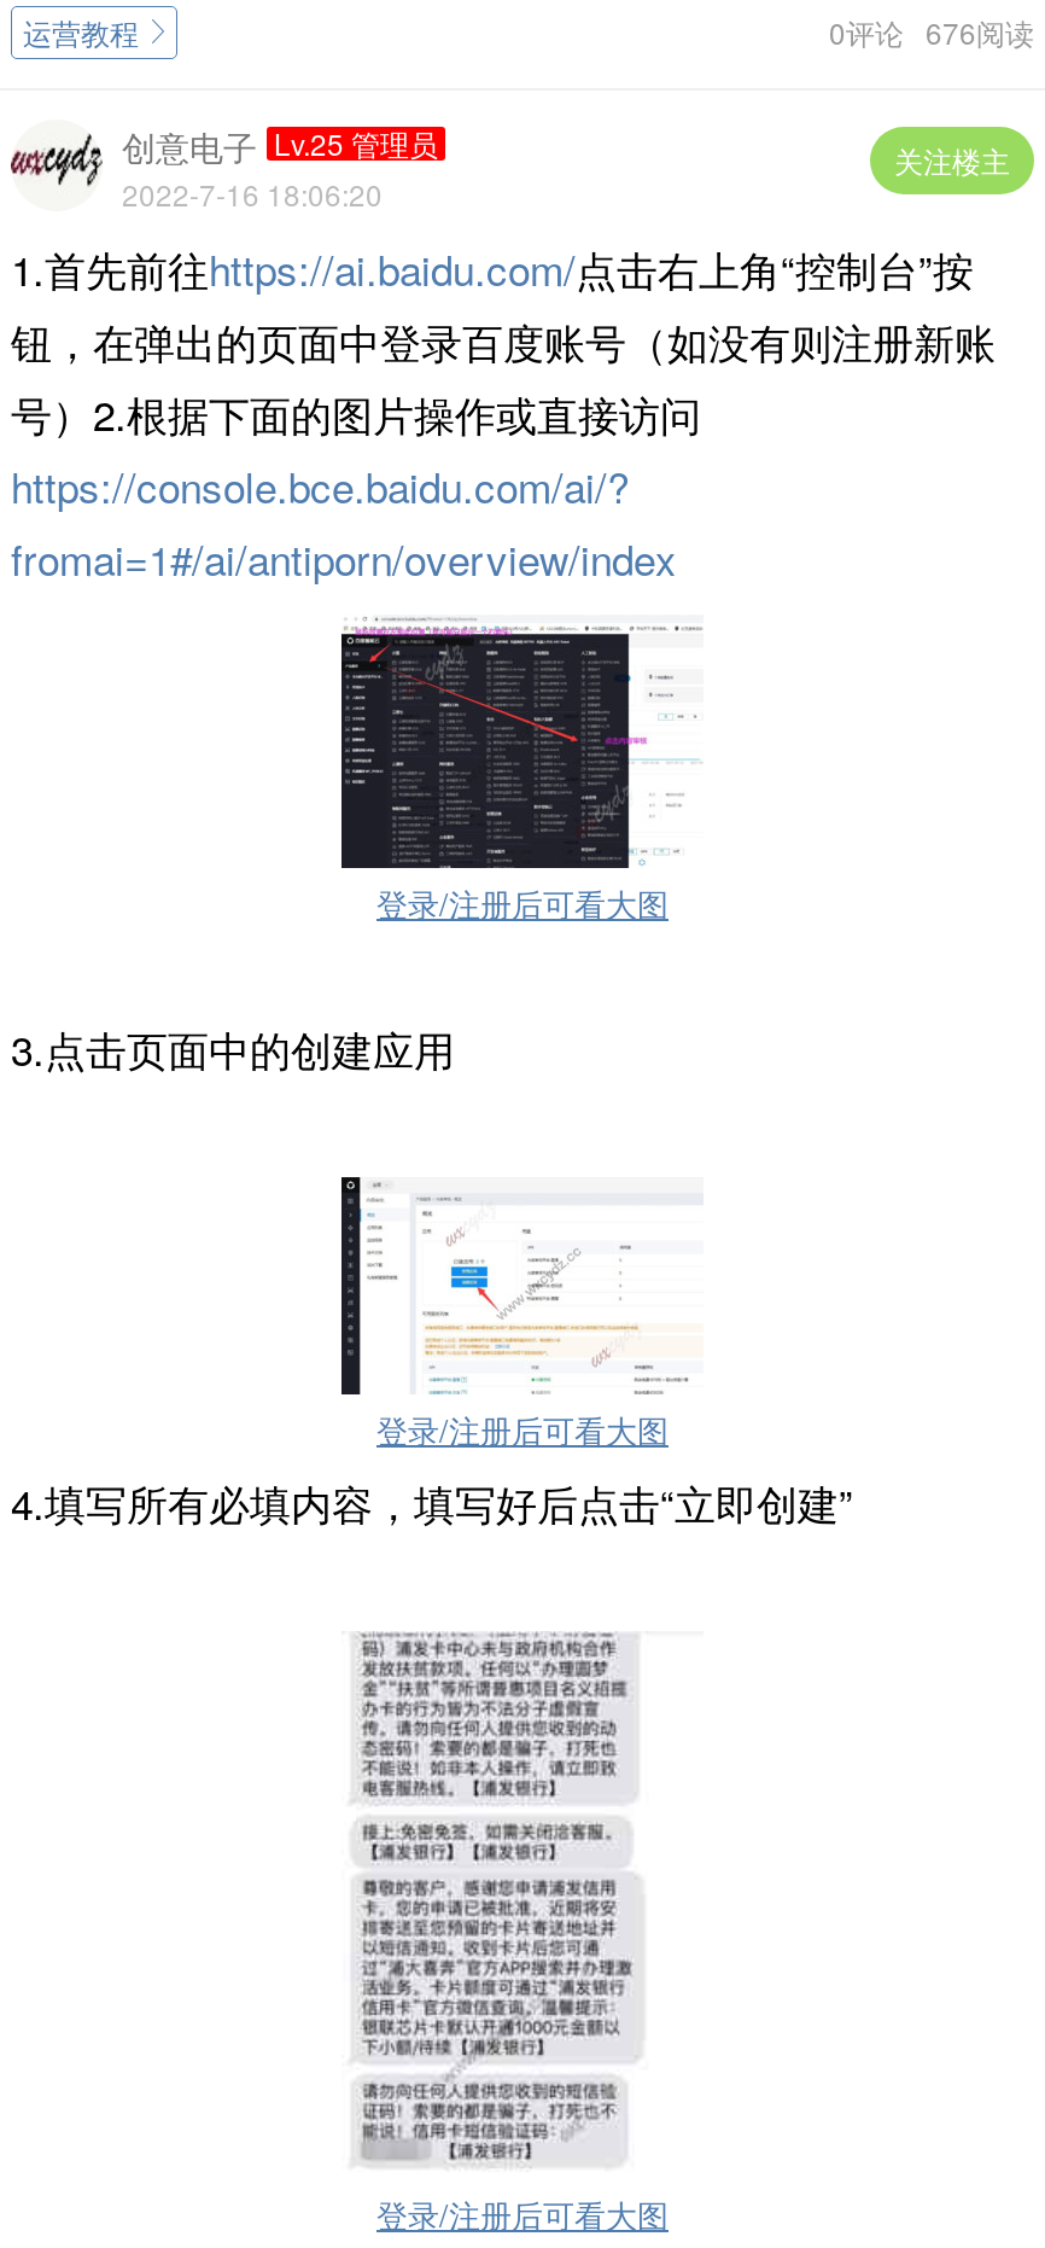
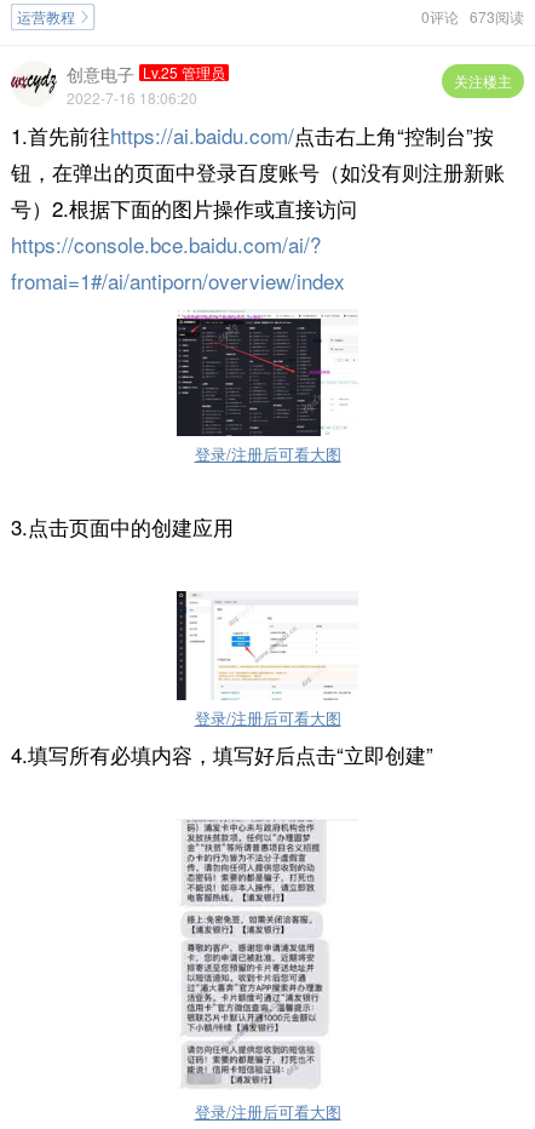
- 0评论 676阅读
+ 0评论 673阅读
